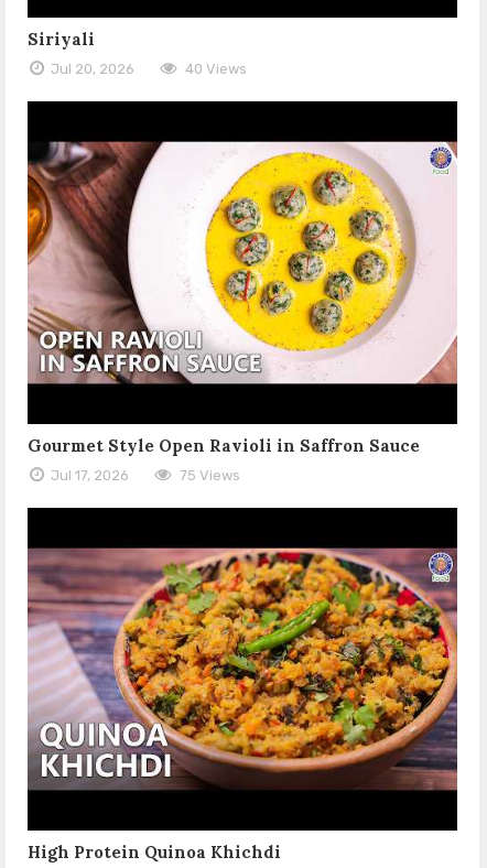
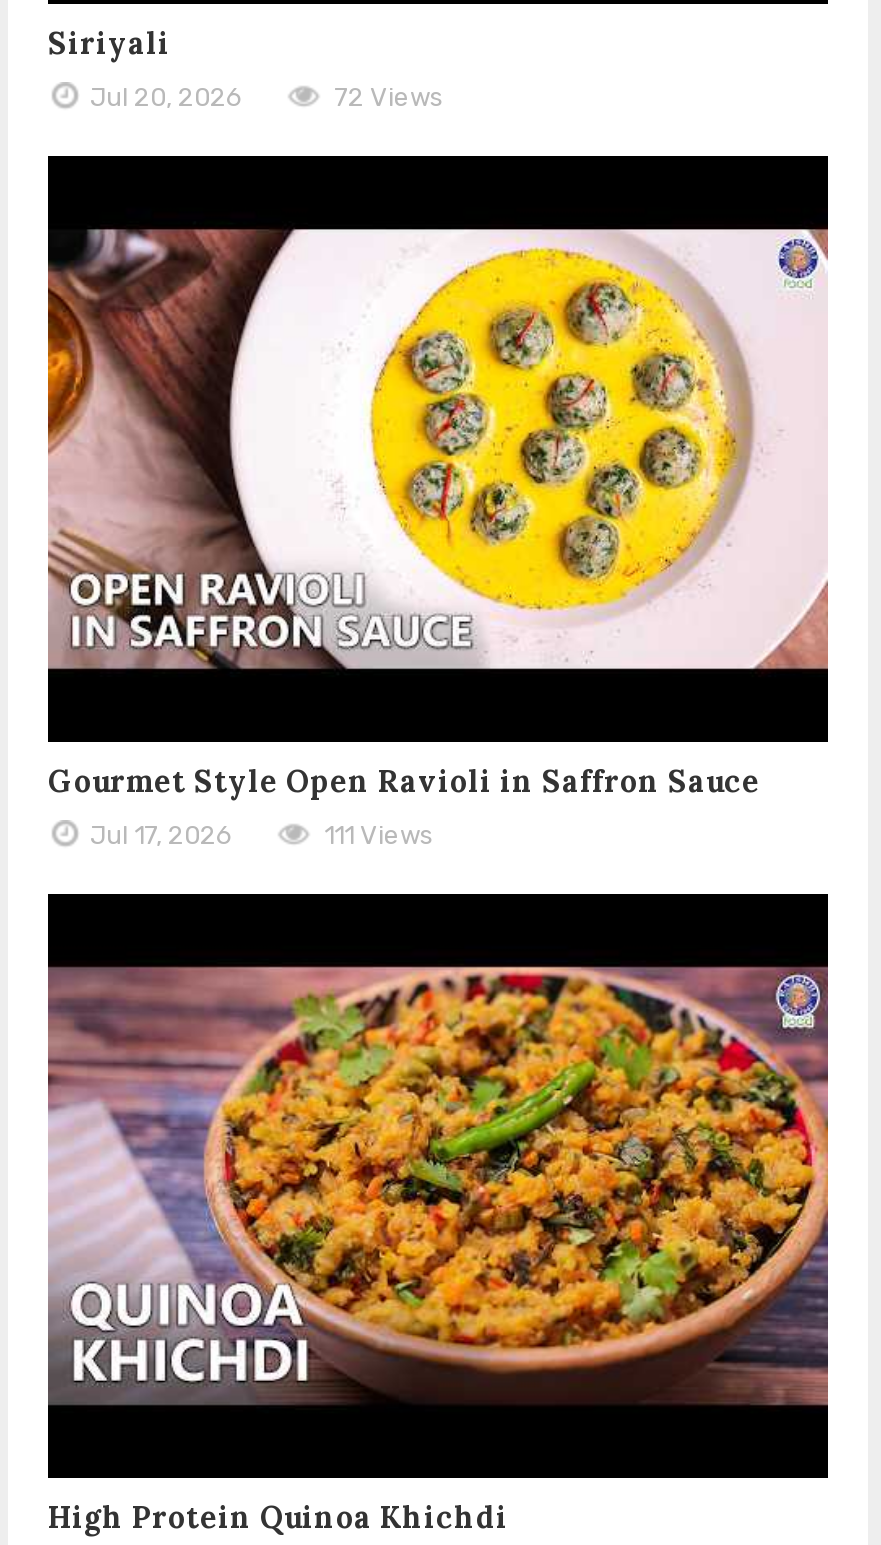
- 40 Views
+ 72 Views

- 75 Views
+ 111 Views
